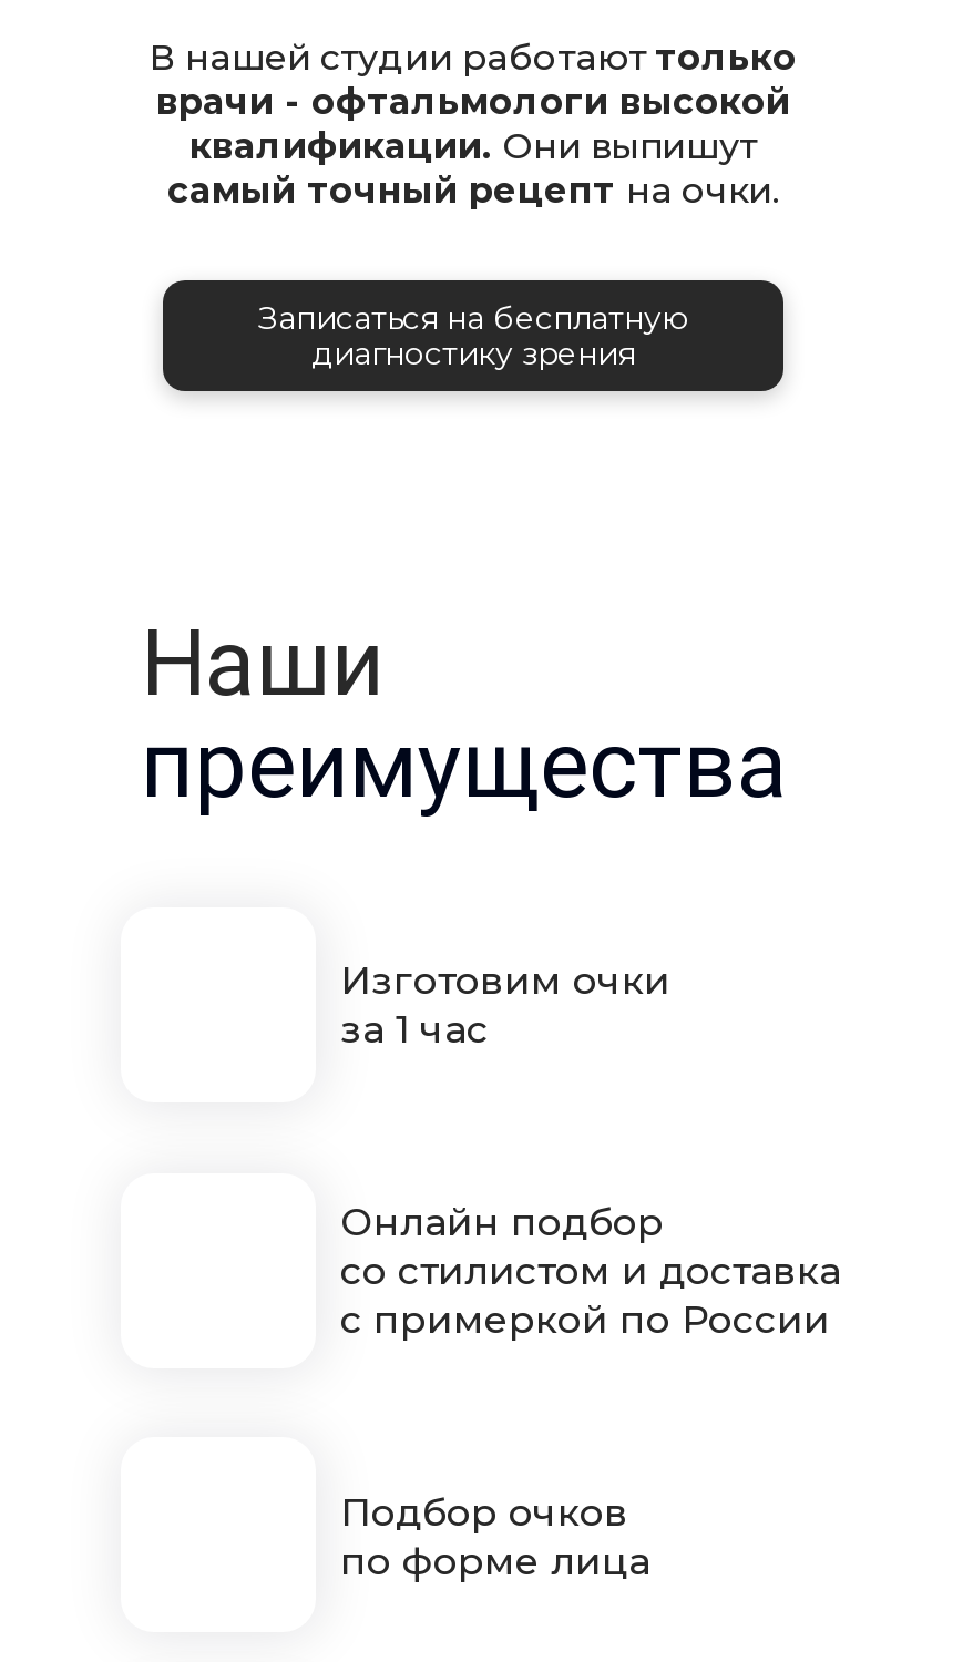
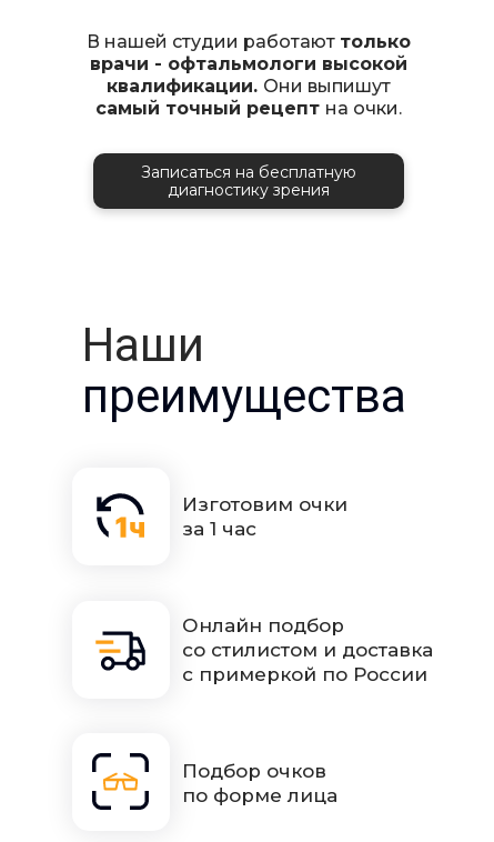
+ [image]

+ [image]

+ [image]
